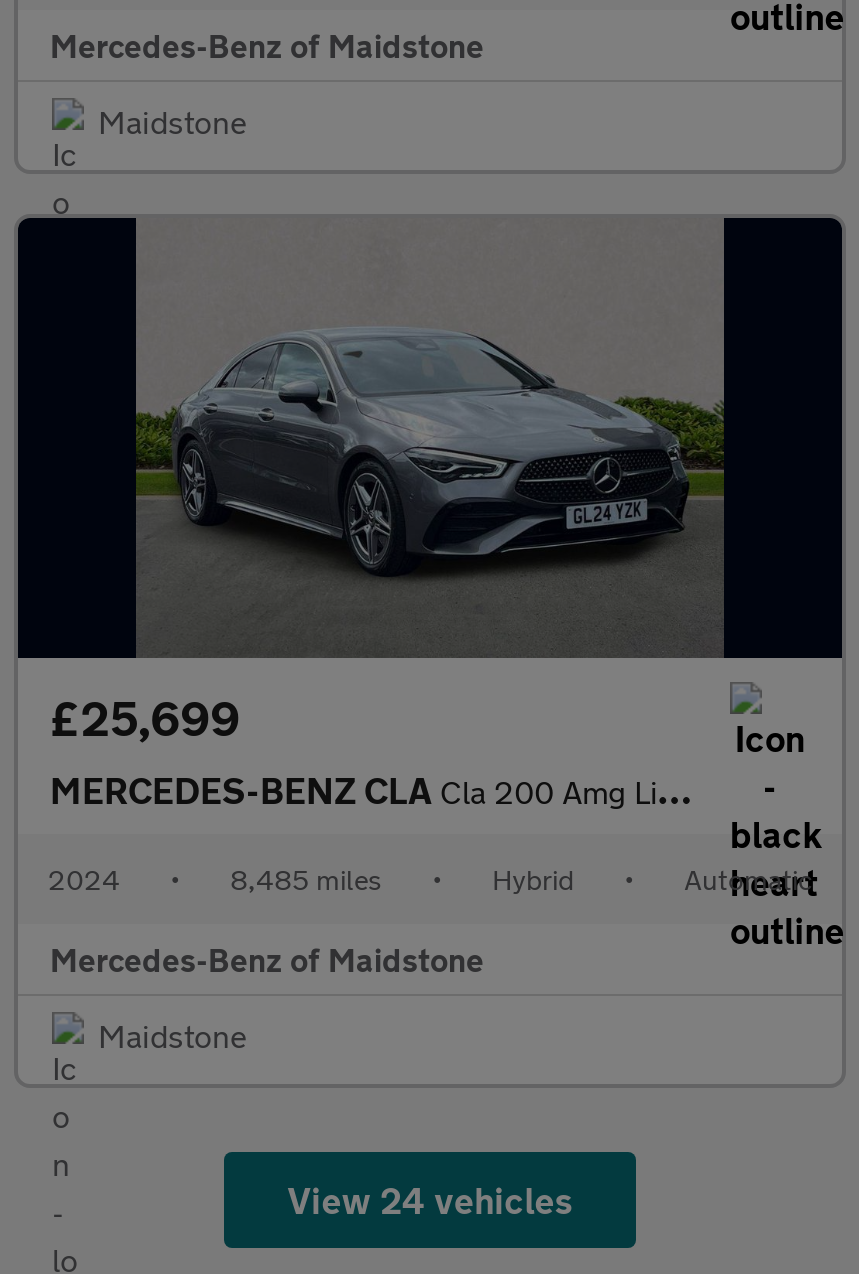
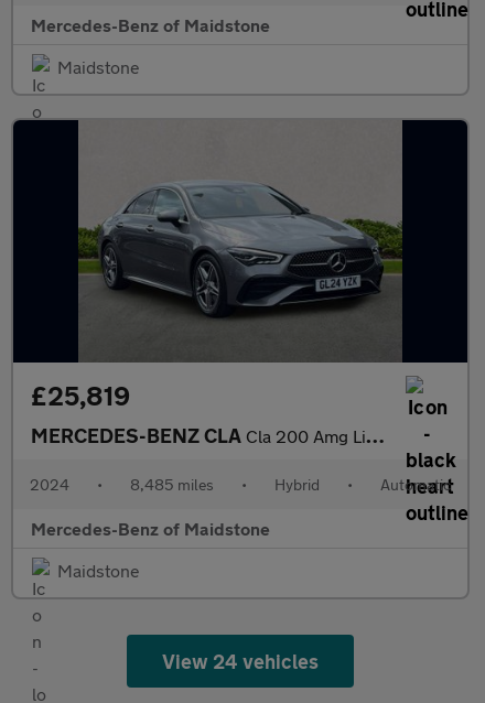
- £25,699
+ £25,819
